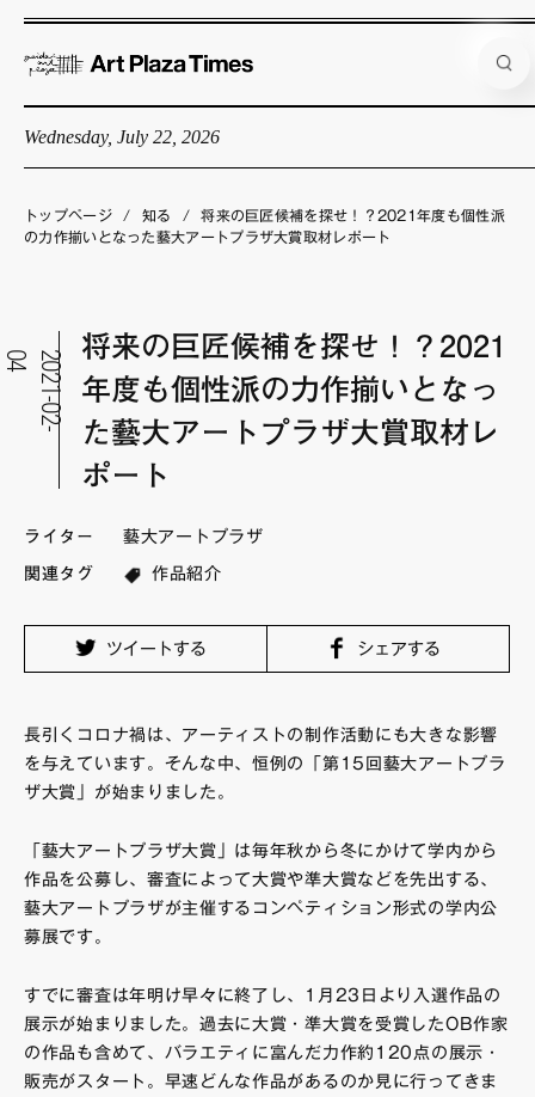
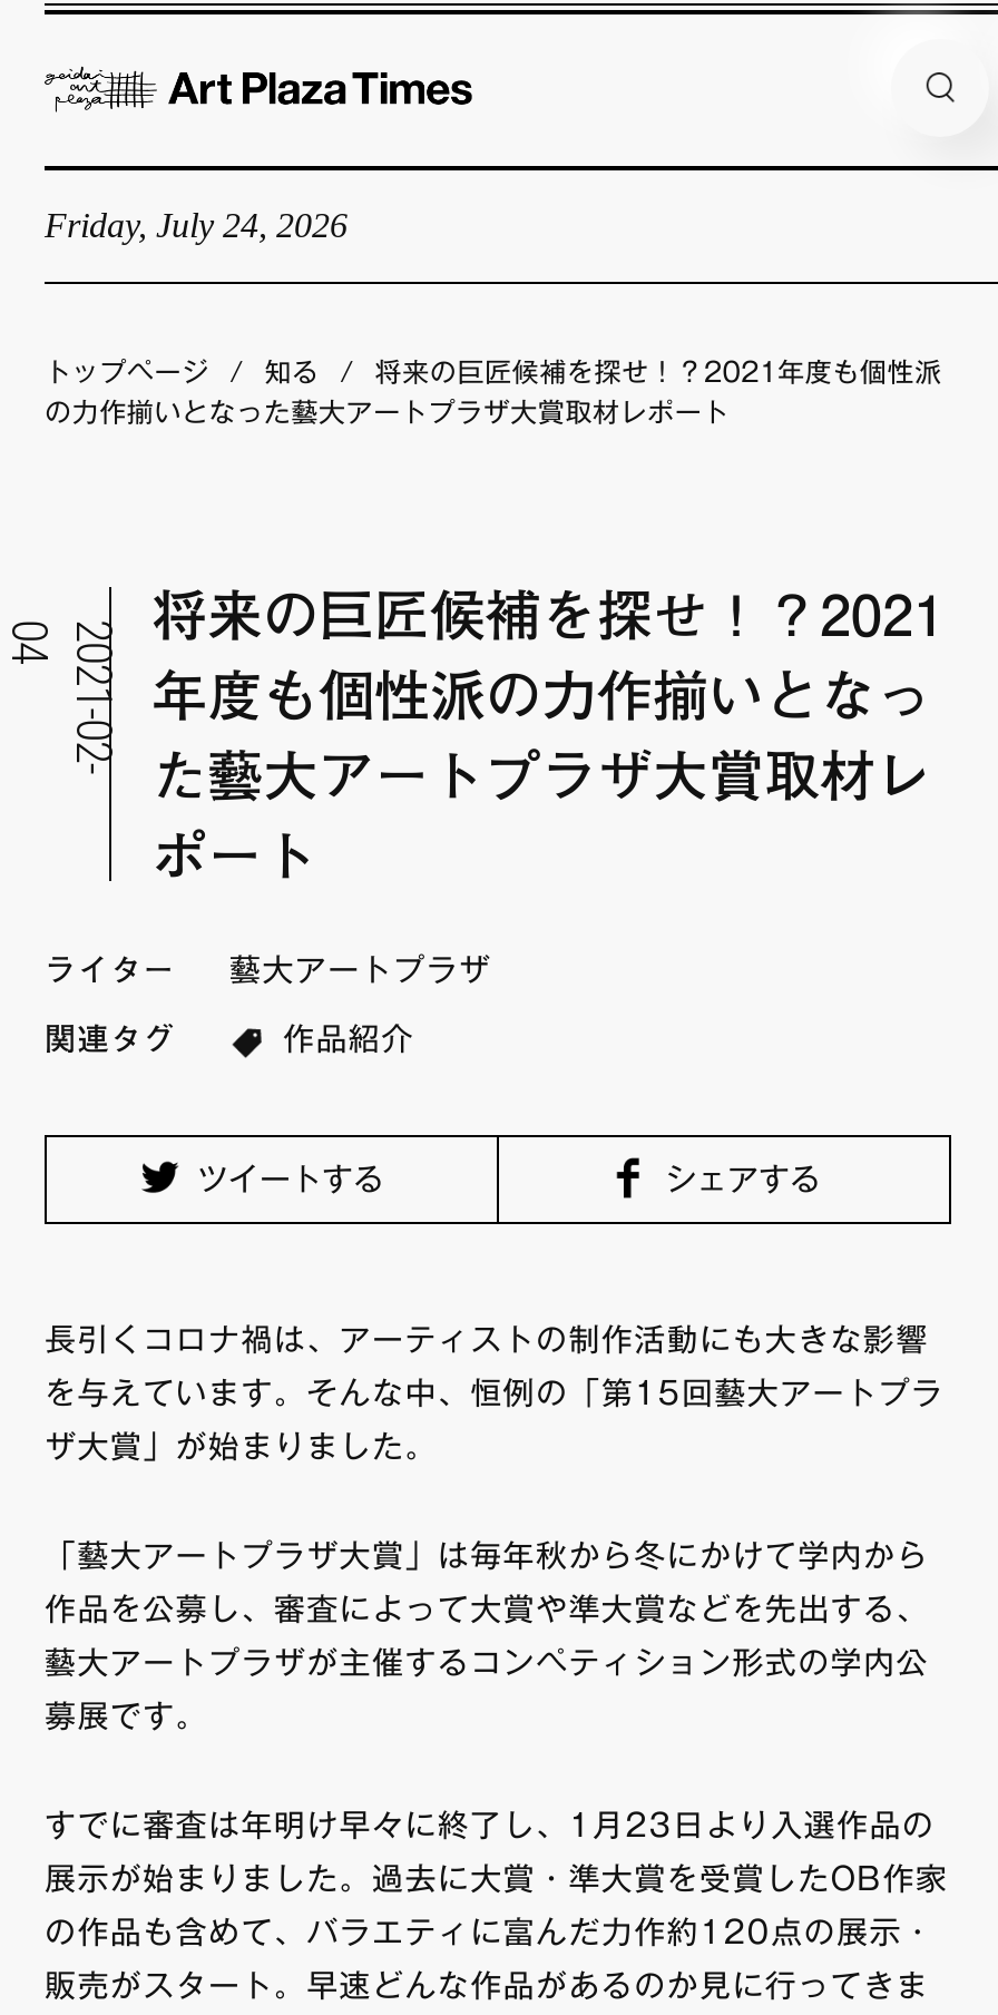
- Wednesday, July 22, 2026
+ Friday, July 24, 2026
